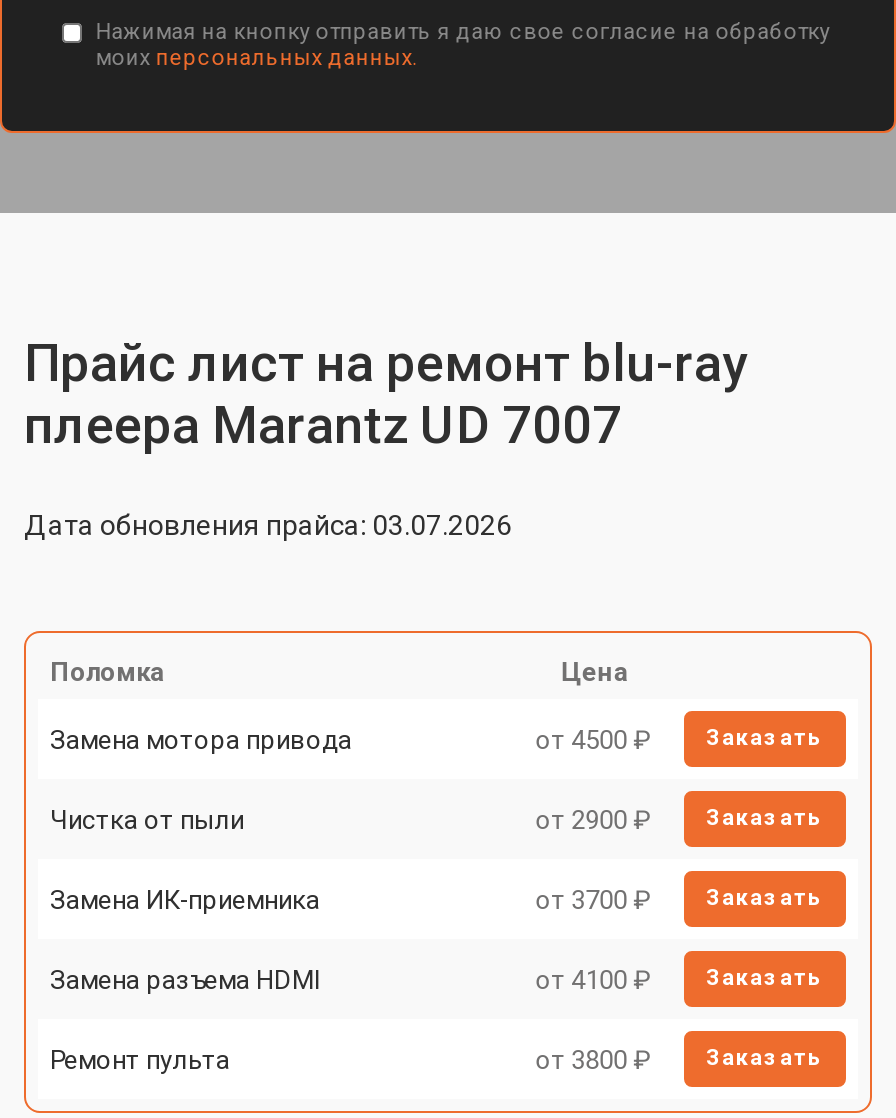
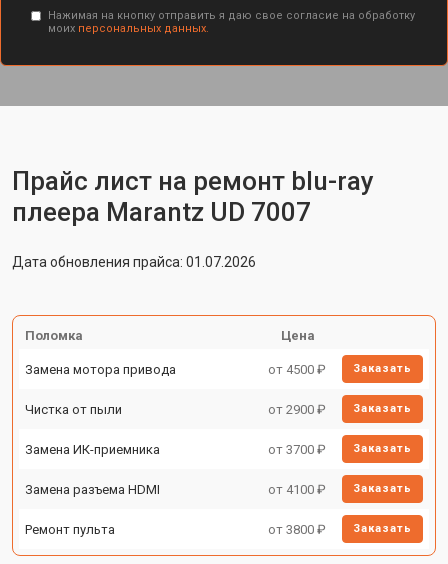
- Дата обновления прайса: 03.07.2026
+ Дата обновления прайса: 01.07.2026
